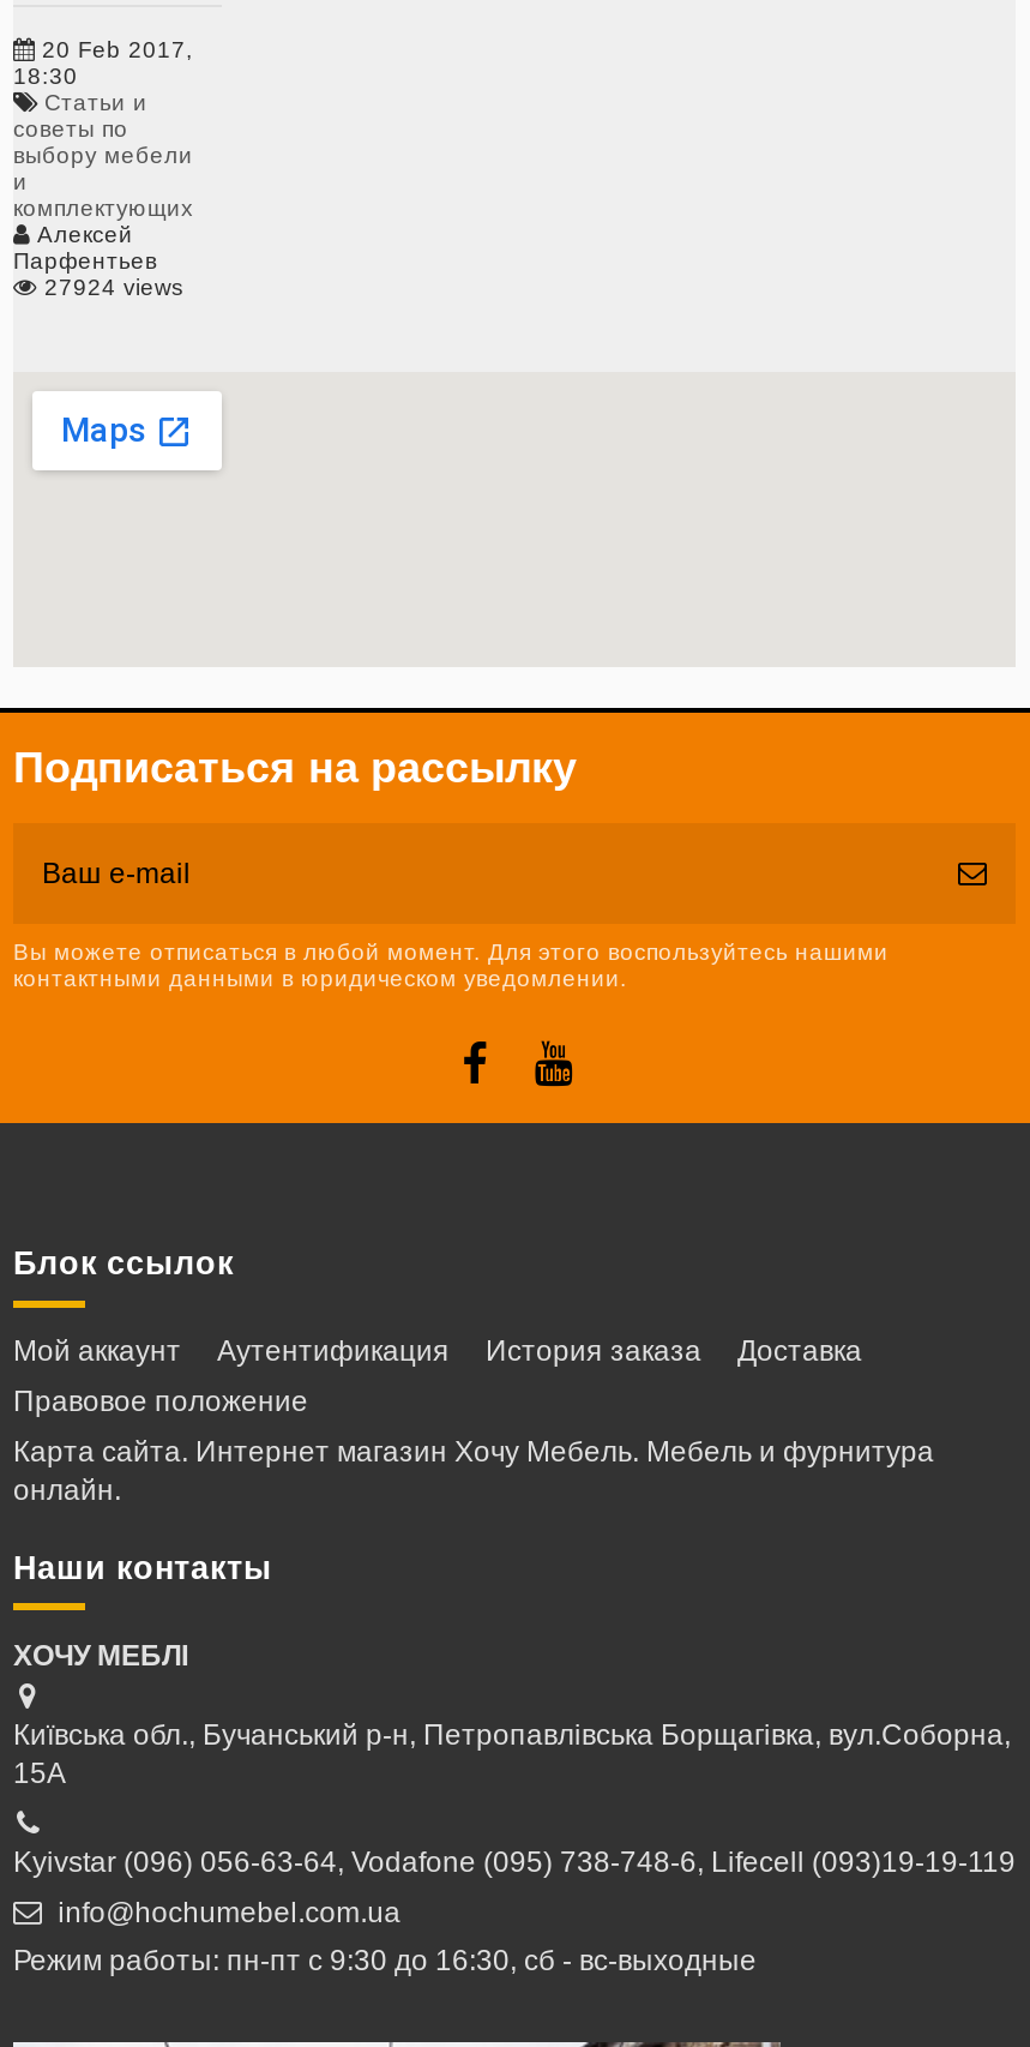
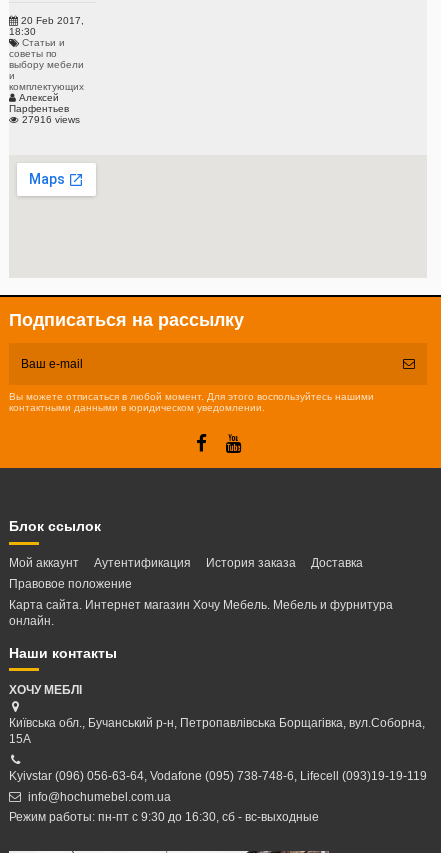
- 27924 views
+ 27916 views
